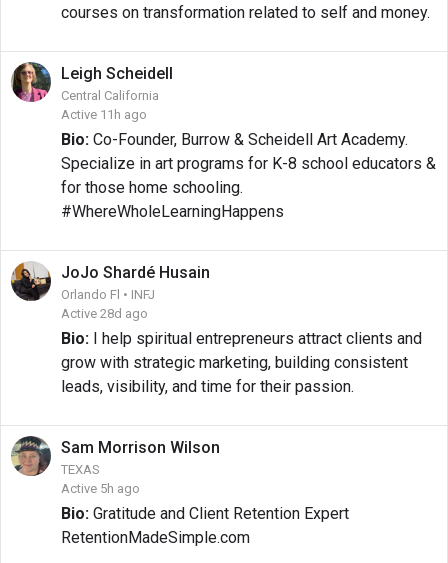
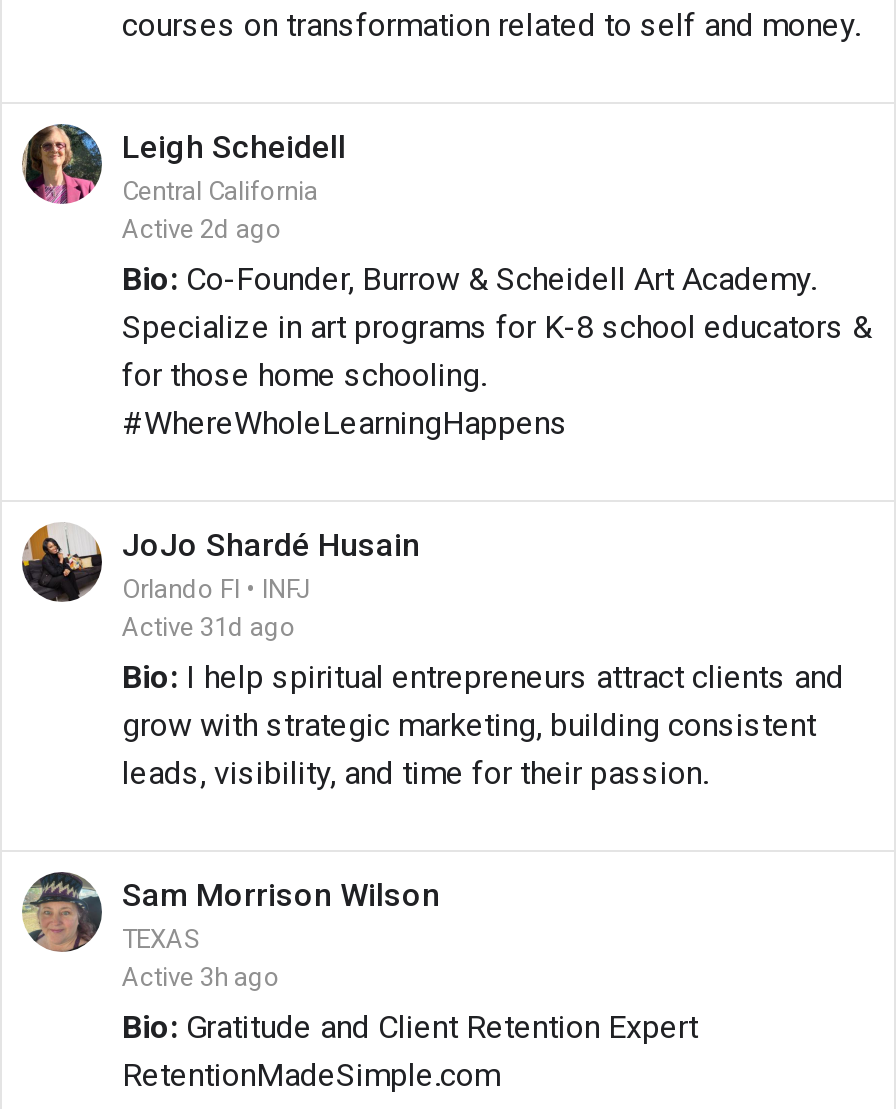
- Active 11h ago
+ Active 2d ago

- Active 28d ago
+ Active 31d ago

- Active 5h ago
+ Active 3h ago
